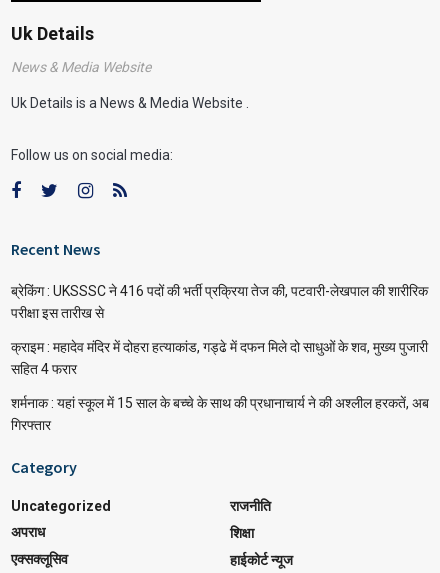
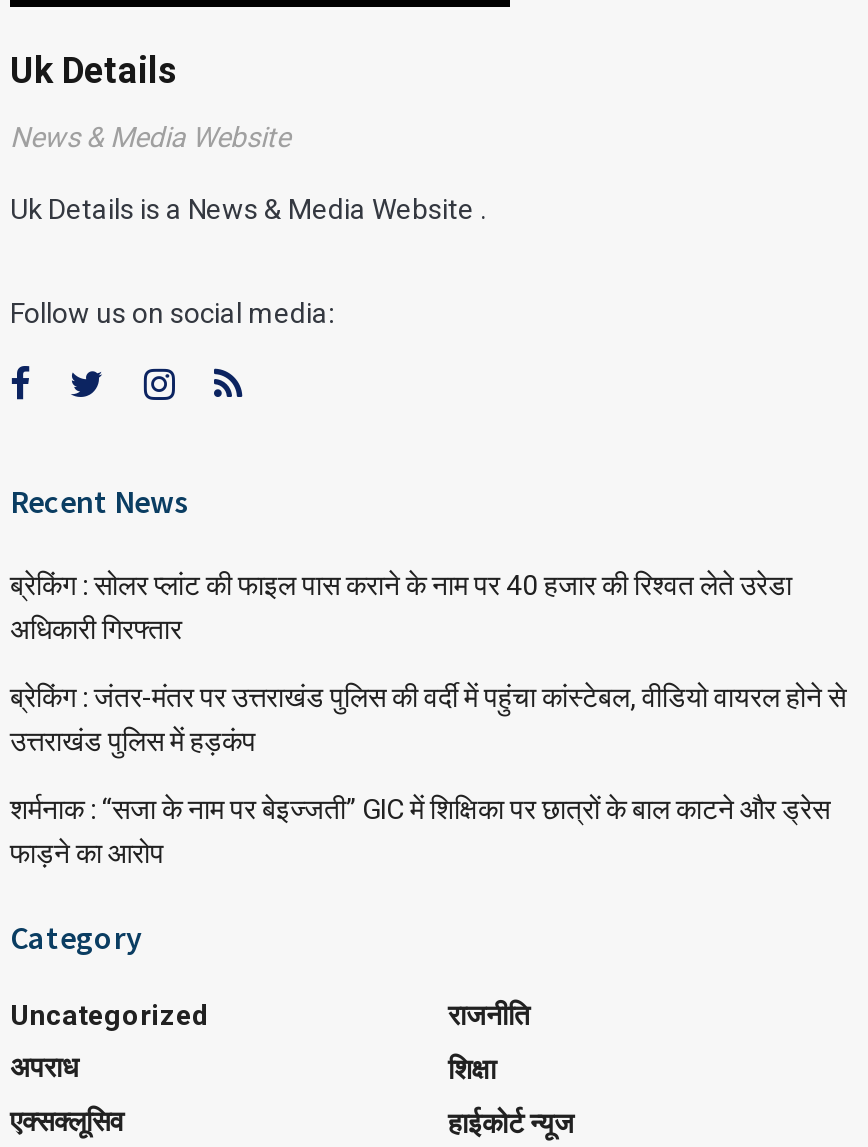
- ब्रेकिंग : UKSSSC ने 416 पदों की भर्ती प्रक्रिया तेज की, पटवारी-लेखपाल की शारीरिक
- परीक्षा इस तारीख से
+ ब्रेकिंग : सोलर प्लांट की फाइल पास कराने के नाम पर 40 हजार की रिश्वत लेते उरेडा
+ अधिकारी गिरफ्तार

- क्राइम : महादेव मंदिर में दोहरा हत्याकांड, गड्ढे में दफन मिले दो साधुओं के शव, मुख्य पुजारी
- सहित 4 फरार
+ ब्रेकिंग : जंतर-मंतर पर उत्तराखंड पुलिस की वर्दी में पहुंचा कांस्टेबल, वीडियो वायरल होने से
+ उत्तराखंड पुलिस में हड़कंप

- शर्मनाक : यहां स्कूल में 15 साल के बच्चे के साथ की प्रधानाचार्य ने की अश्लील हरकतें, अब
- गिरफ्तार
+ शर्मनाक : “सजा के नाम पर बेइज्जती” GIC में शिक्षिका पर छात्रों के बाल काटने और ड्रेस
+ फाड़ने का आरोप
